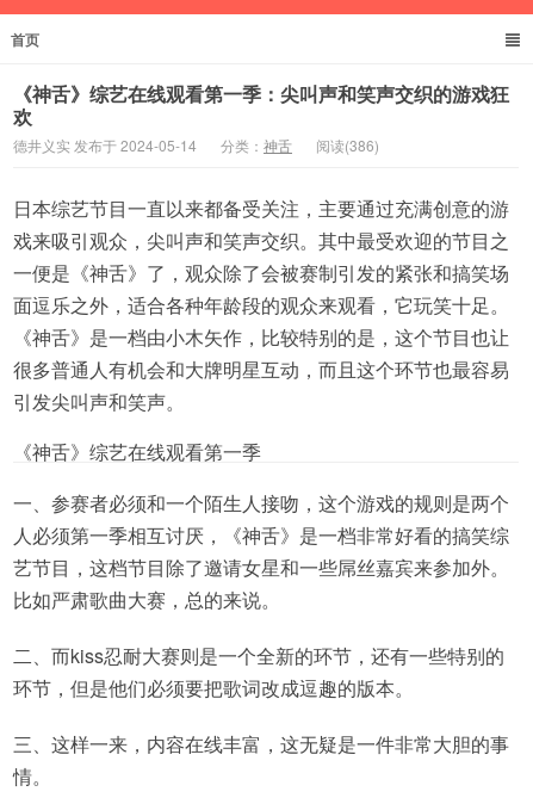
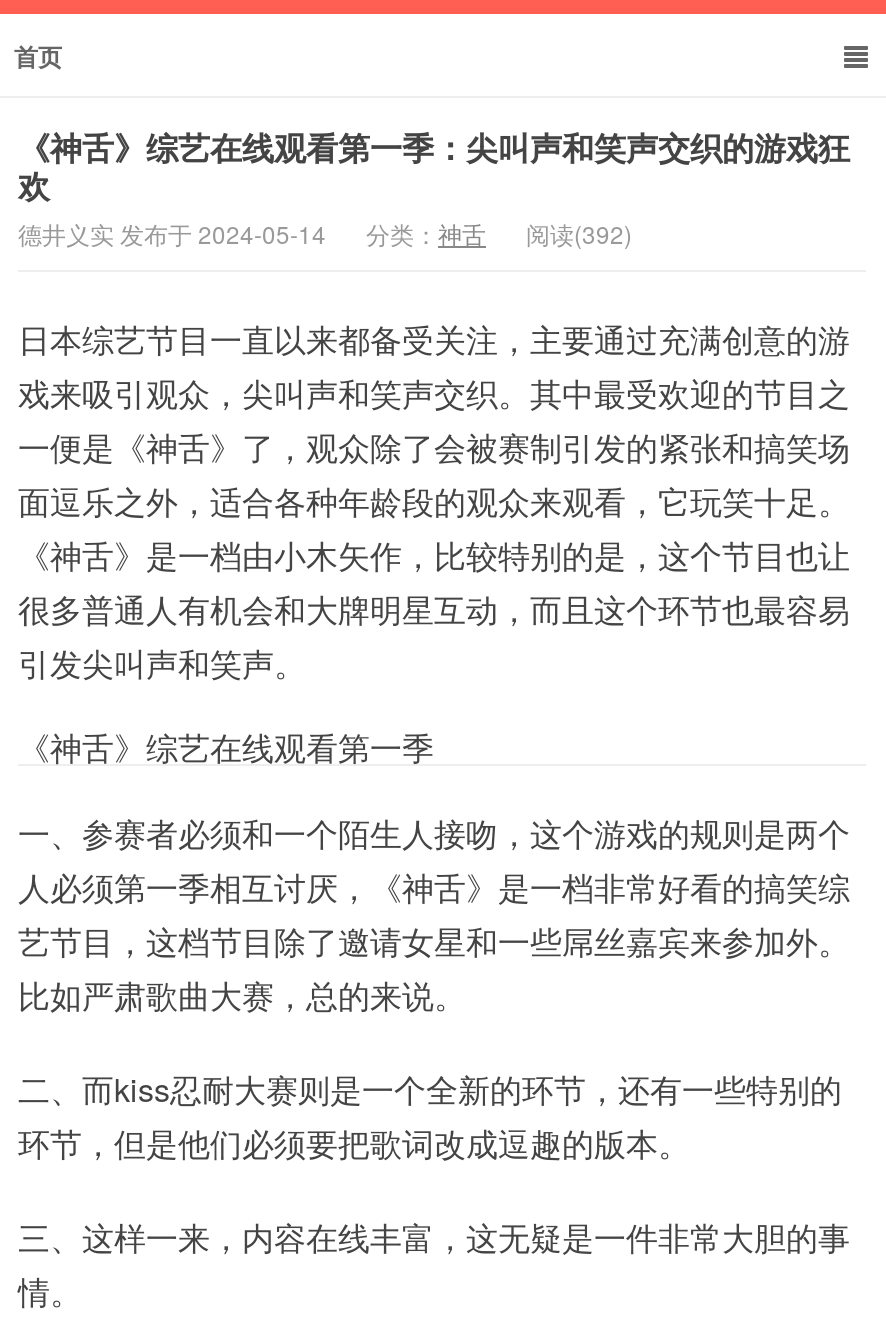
- 德井义实 发布于 2024-05-14 分类：神舌 阅读(386)
+ 德井义实 发布于 2024-05-14 分类：神舌 阅读(392)
